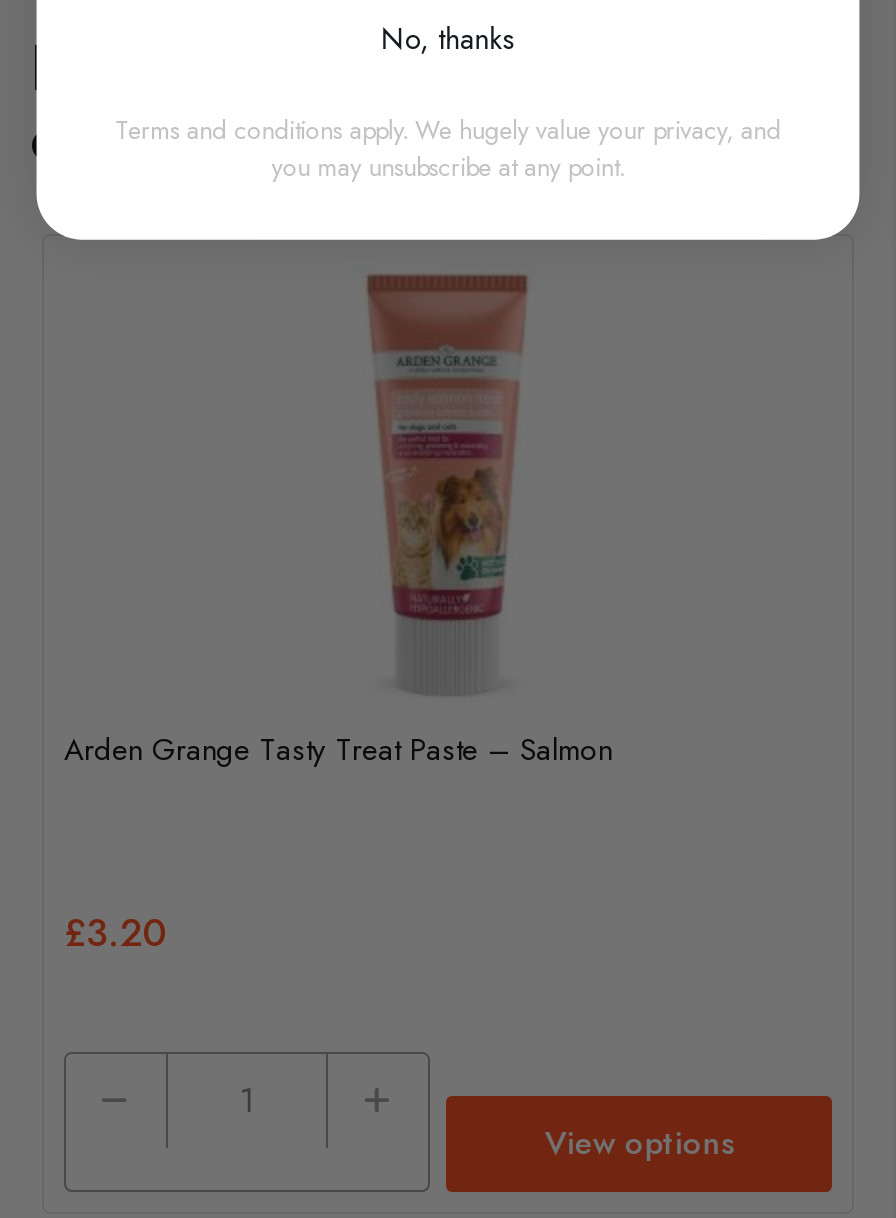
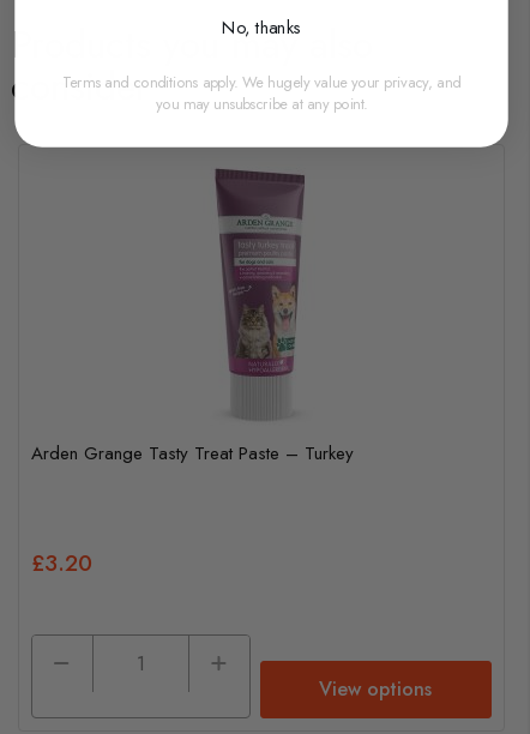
- [image]
+ [image]

- [image]
+ [image]

- Arden Grange Tasty Treat Paste – Salmon
+ Arden Grange Tasty Treat Paste – Turkey
